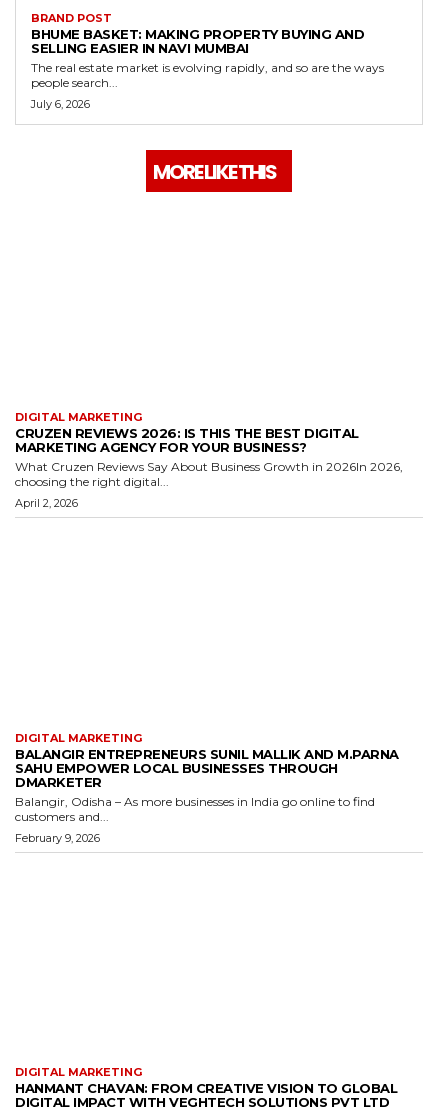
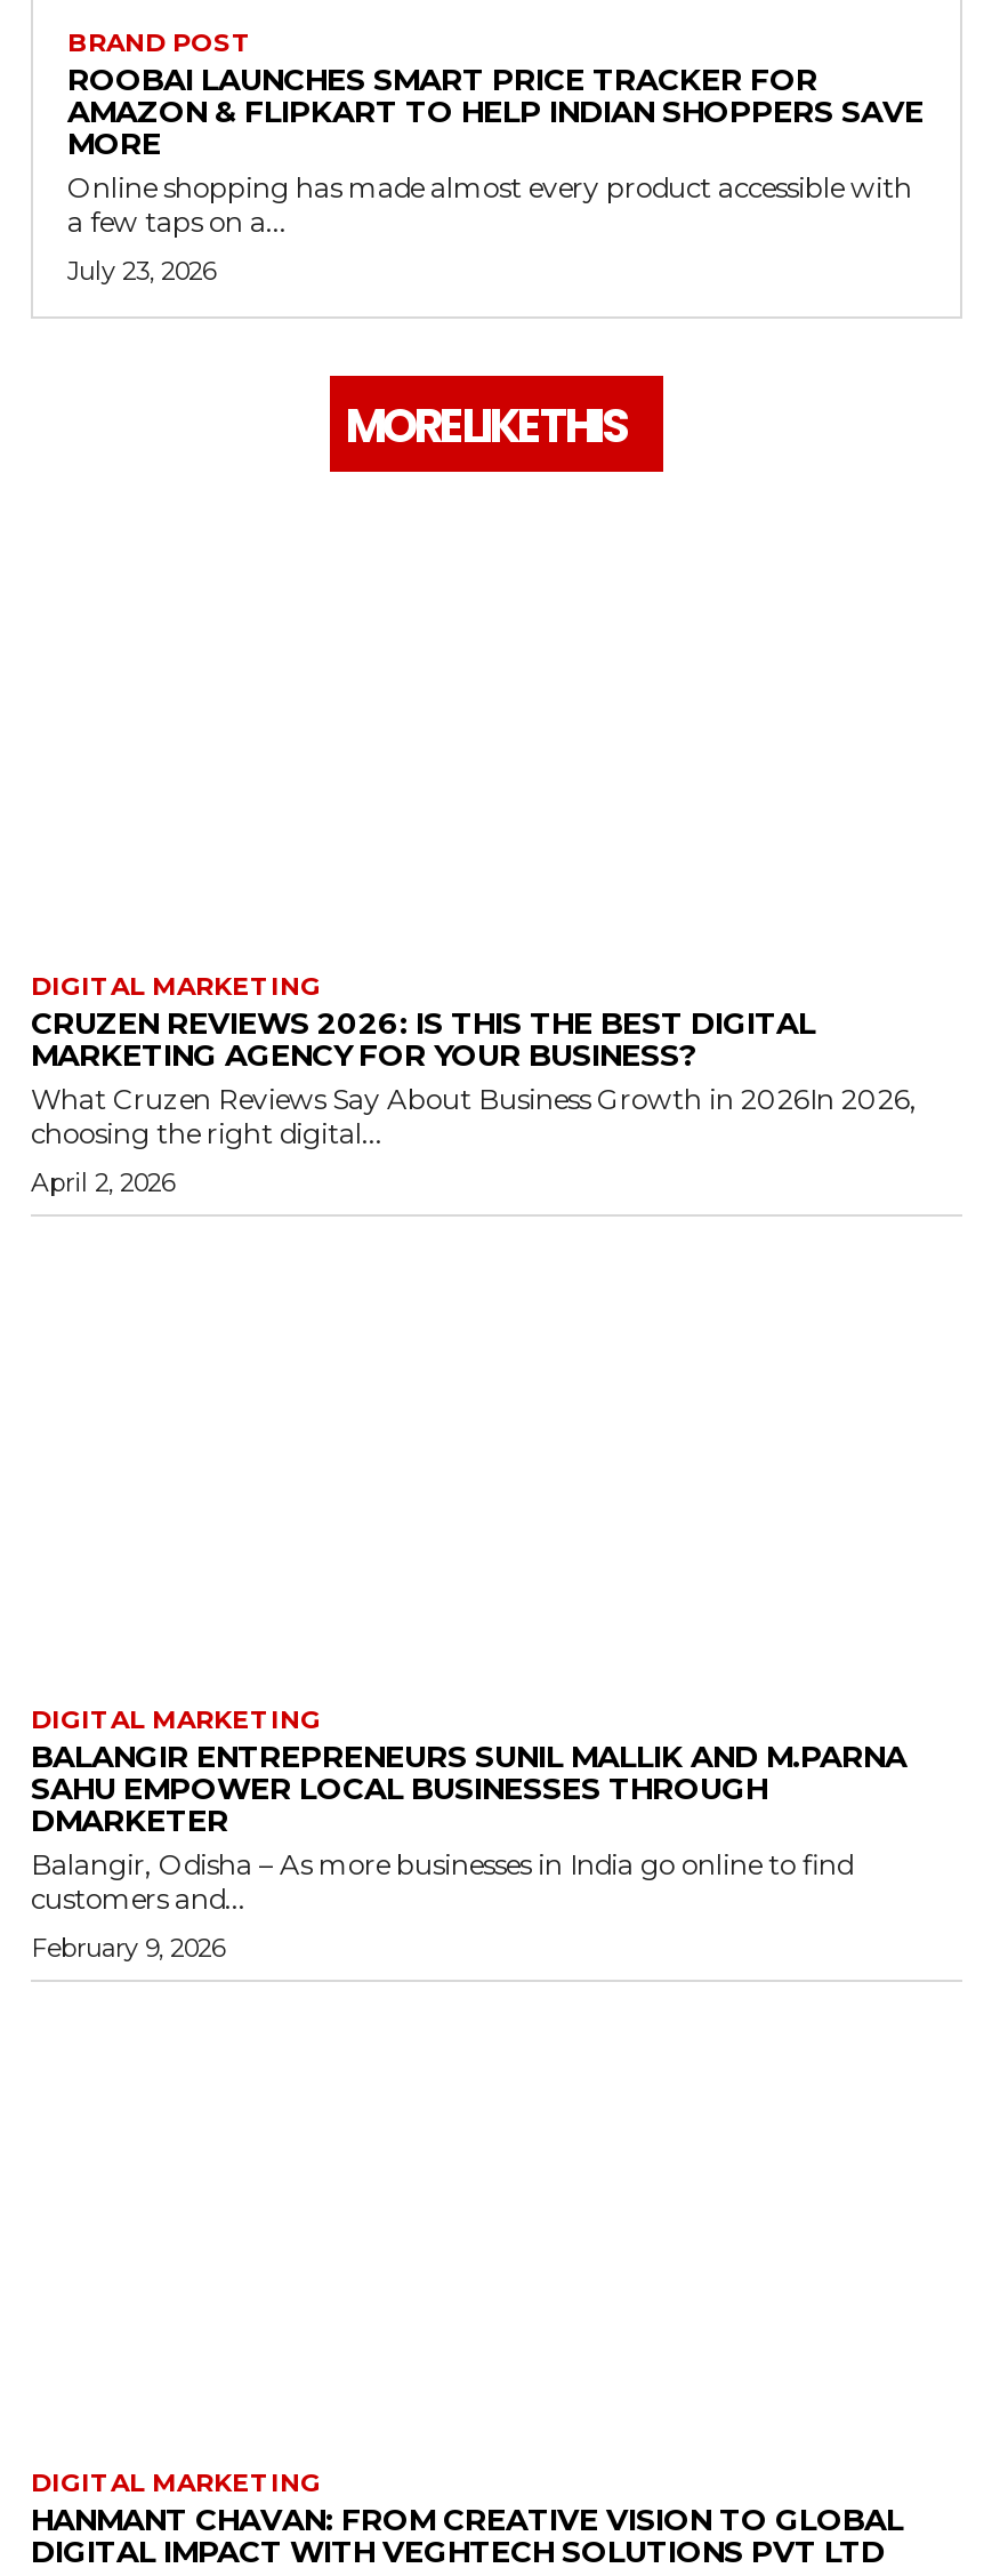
- BHUME BASKET: MAKING PROPERTY BUYING AND
- SELLING EASIER IN NAVI MUMBAI
- The real estate market is evolving rapidly, and so are the ways
- people search...
+ ROOBAI LAUNCHES SMART PRICE TRACKER FOR
+ AMAZON & FLIPKART TO HELP INDIAN SHOPPERS SAVE
+ MORE
+ Online shopping has made almost every product accessible with
+ a few taps on a...

- July 6, 2026
+ July 23, 2026
